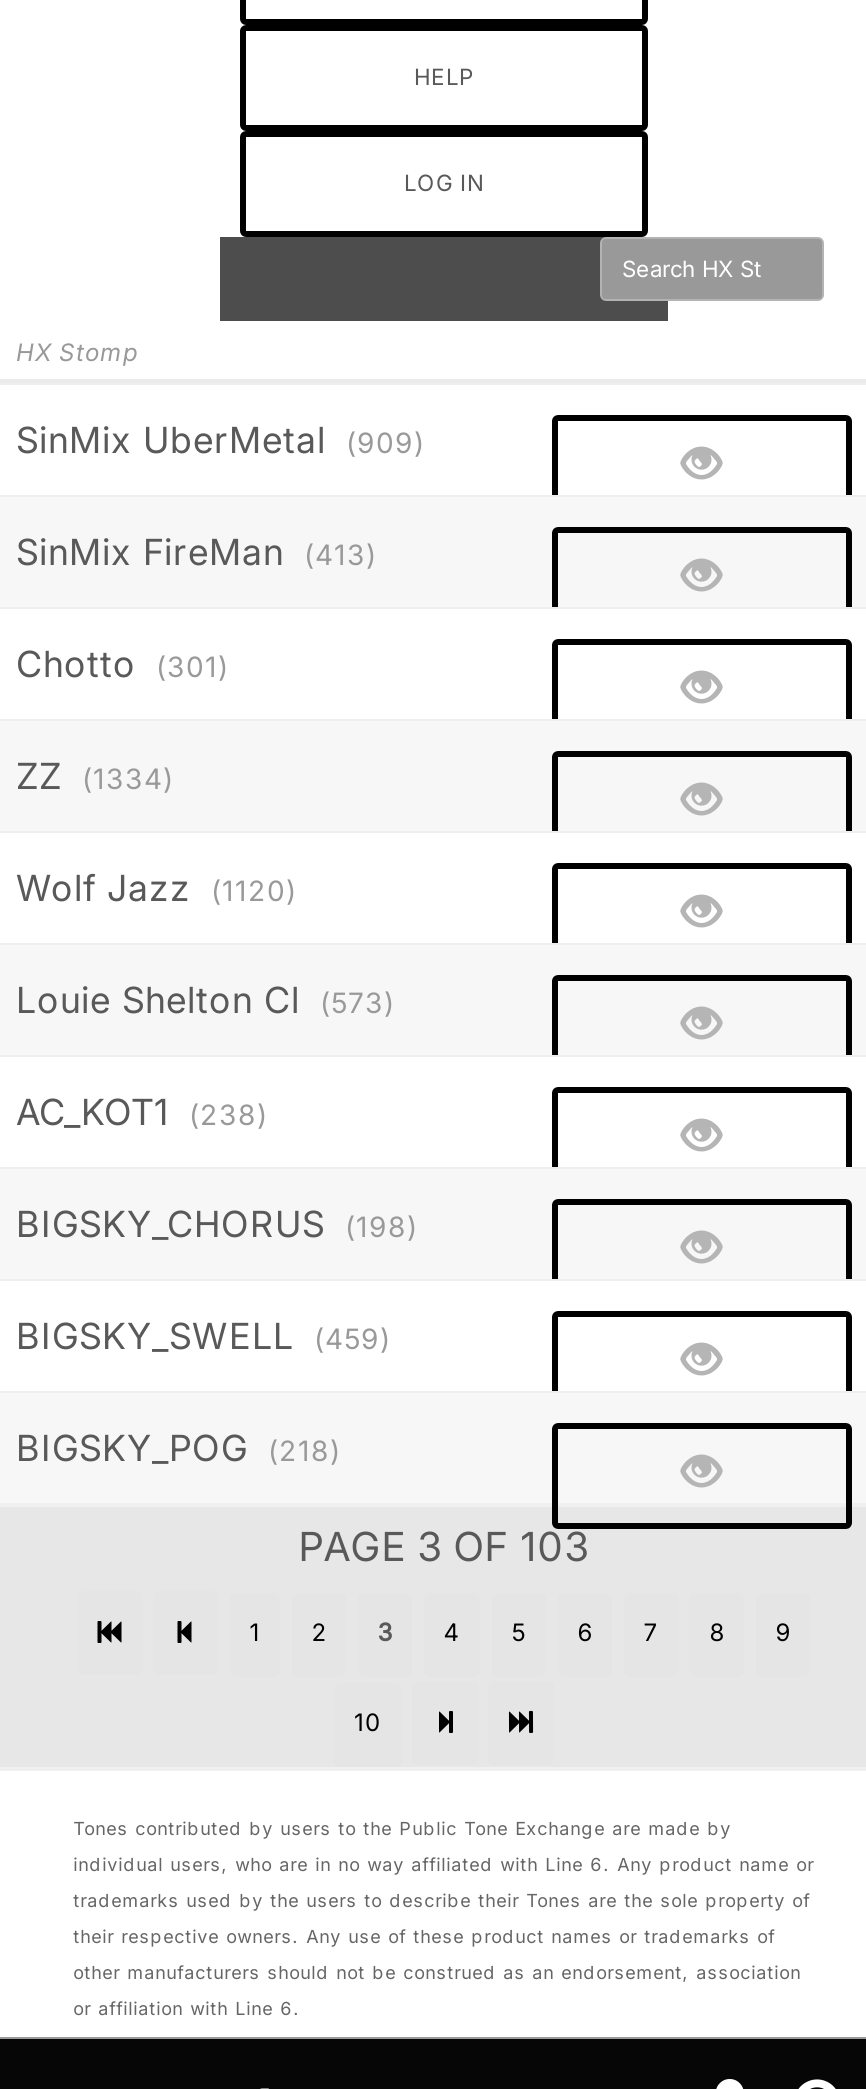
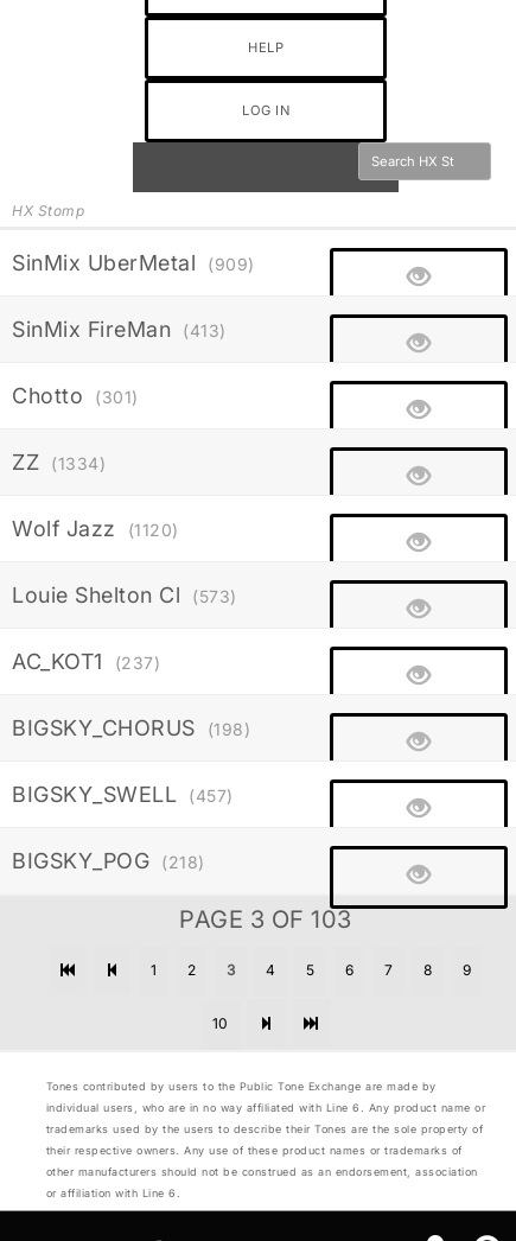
- AC_KOT1 (238)
+ AC_KOT1 (237)

- BIGSKY_SWELL (459)
+ BIGSKY_SWELL (457)
